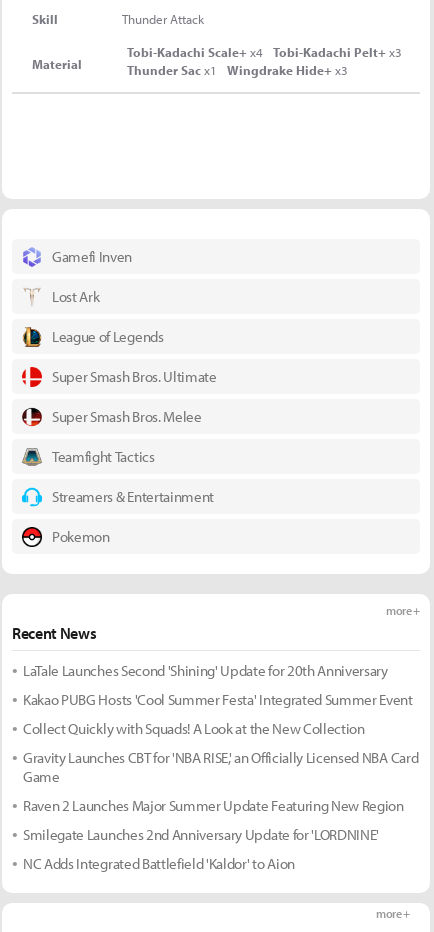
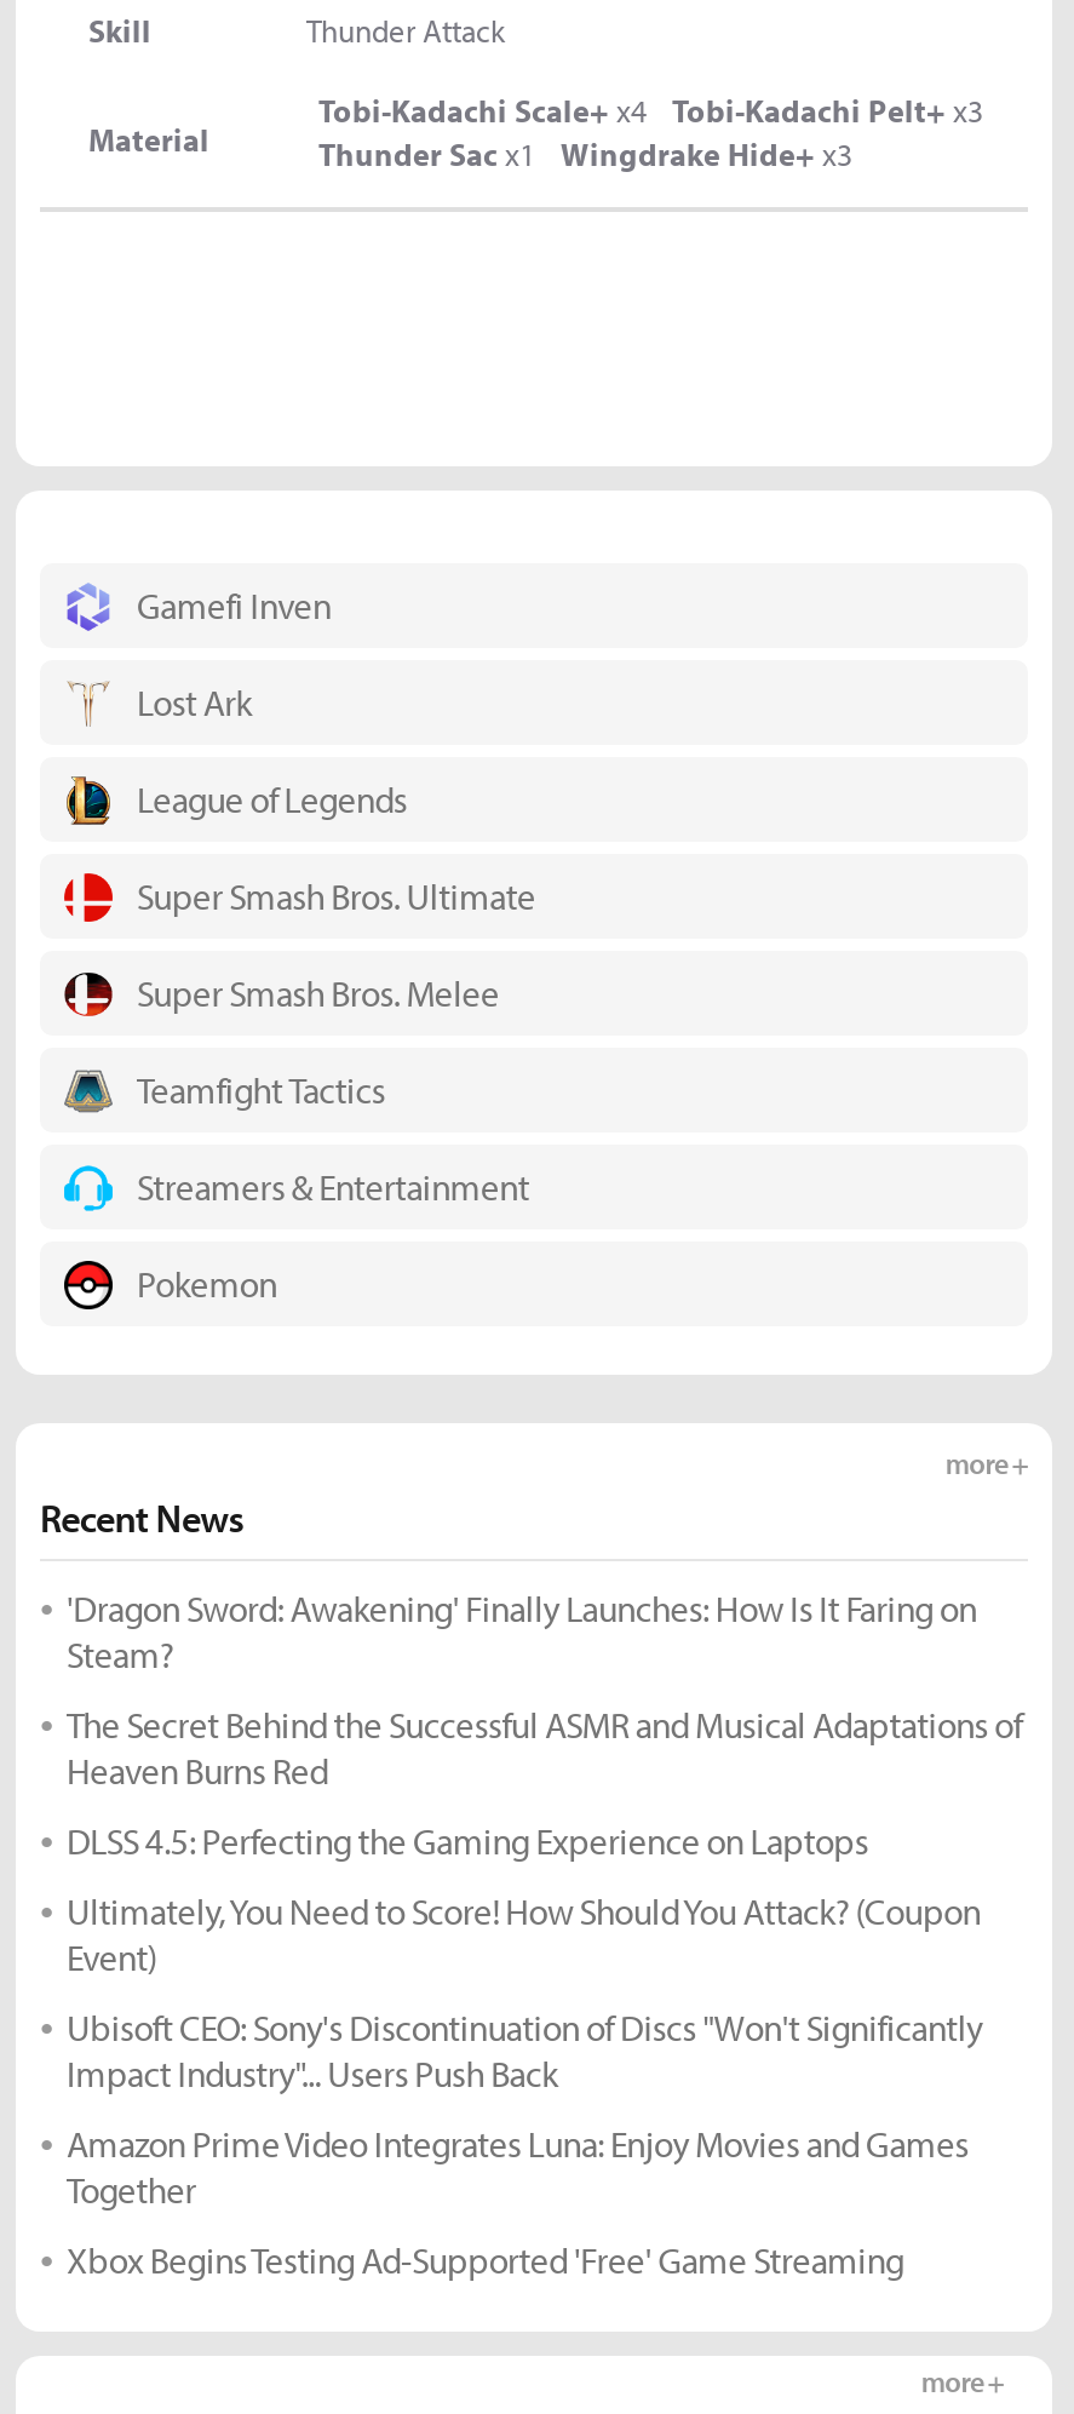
- LaTale Launches Second 'Shining' Update for 20th Anniversary
+ 'Dragon Sword: Awakening' Finally Launches: How Is It Faring on
+ Steam?

- Kakao PUBG Hosts 'Cool Summer Festa' Integrated Summer Event
+ The Secret Behind the Successful ASMR and Musical Adaptations of
+ Heaven Burns Red

- Collect Quickly with Squads! A Look at the New Collection
+ DLSS 4.5: Perfecting the Gaming Experience on Laptops

- Gravity Launches CBT for 'NBA RISE,' an Officially Licensed NBA Card
- Game
+ Ultimately, You Need to Score! How Should You Attack? (Coupon
+ Event)

- Raven 2 Launches Major Summer Update Featuring New Region
+ Ubisoft CEO: Sony's Discontinuation of Discs "Won't Significantly
+ Impact Industry"... Users Push Back

- Smilegate Launches 2nd Anniversary Update for 'LORDNINE'
+ Amazon Prime Video Integrates Luna: Enjoy Movies and Games
+ Together

- NC Adds Integrated Battlefield 'Kaldor' to Aion
+ Xbox Begins Testing Ad-Supported 'Free' Game Streaming
